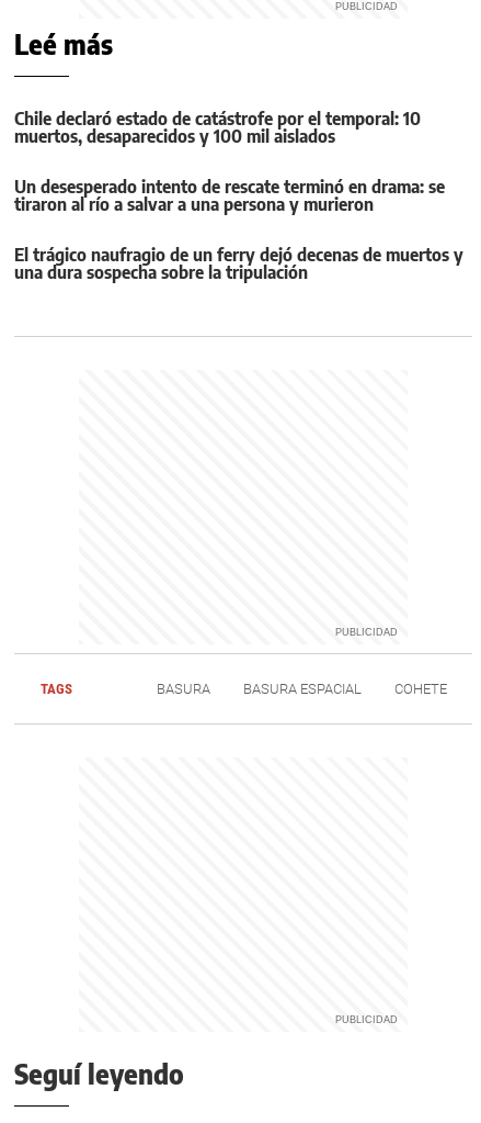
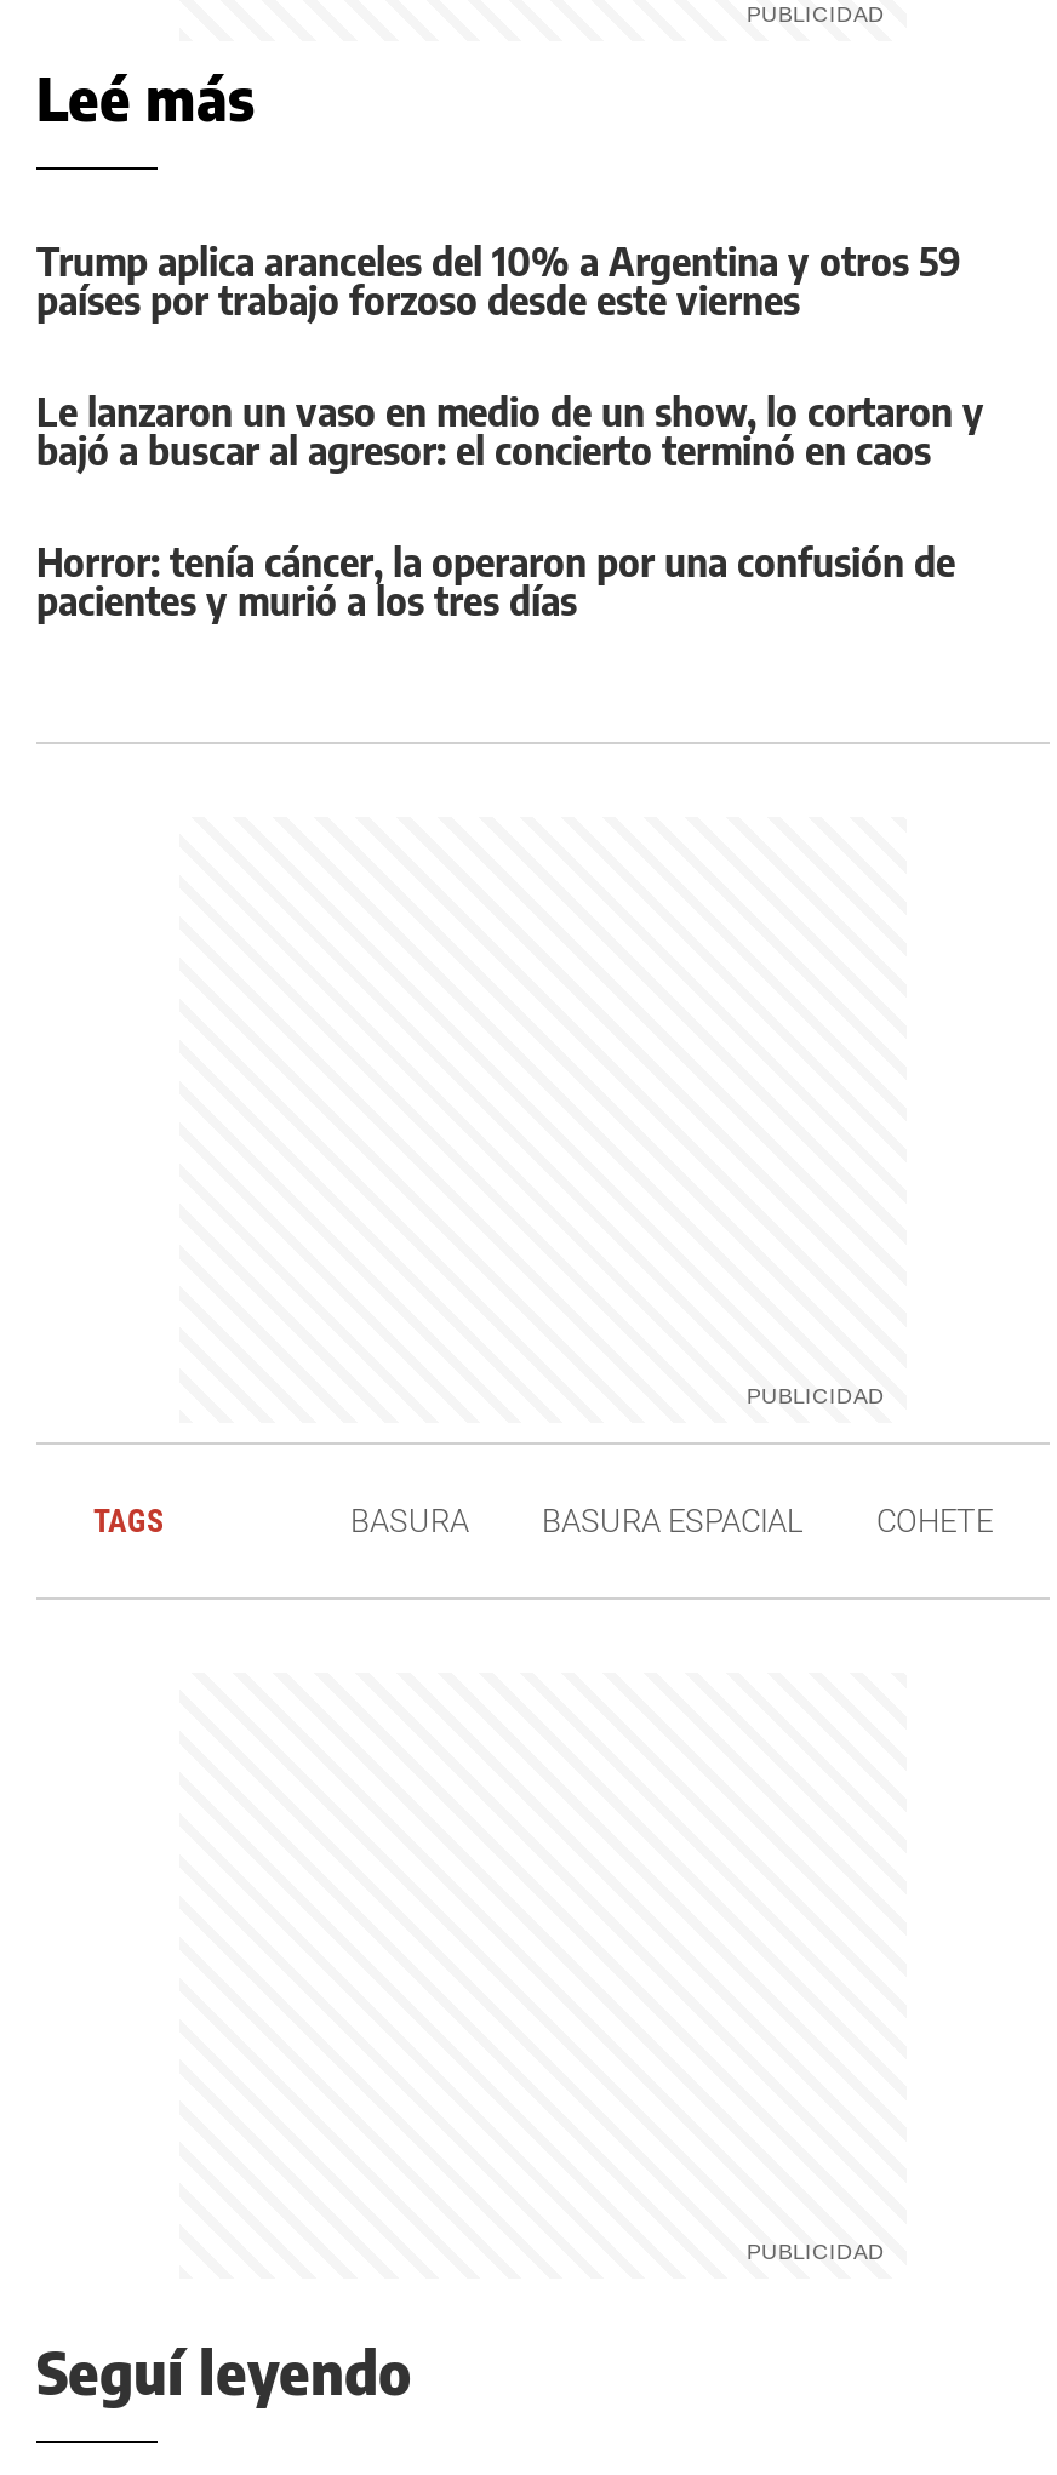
- Chile declaró estado de catástrofe por el temporal: 10
- muertos, desaparecidos y 100 mil aislados
+ Trump aplica aranceles del 10% a Argentina y otros 59
+ países por trabajo forzoso desde este viernes

- Un desesperado intento de rescate terminó en drama: se
- tiraron al río a salvar a una persona y murieron
+ Le lanzaron un vaso en medio de un show, lo cortaron y
+ bajó a buscar al agresor: el concierto terminó en caos

- El trágico naufragio de un ferry dejó decenas de muertos y
- una dura sospecha sobre la tripulación
+ Horror: tenía cáncer, la operaron por una confusión de
+ pacientes y murió a los tres días
